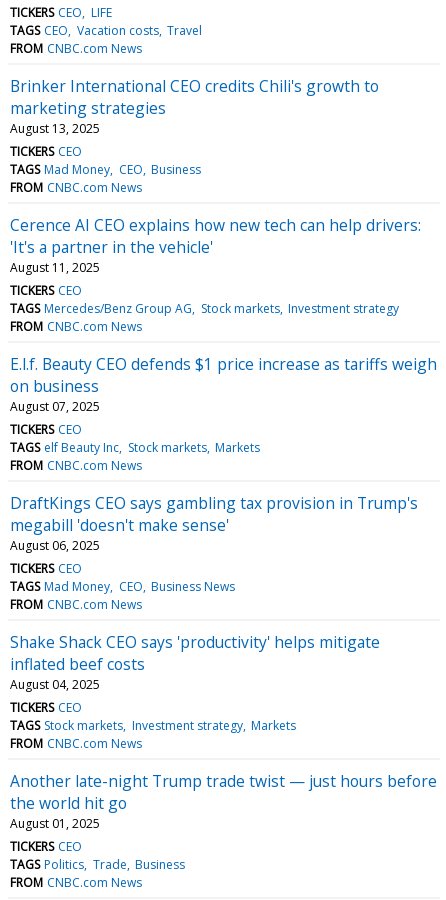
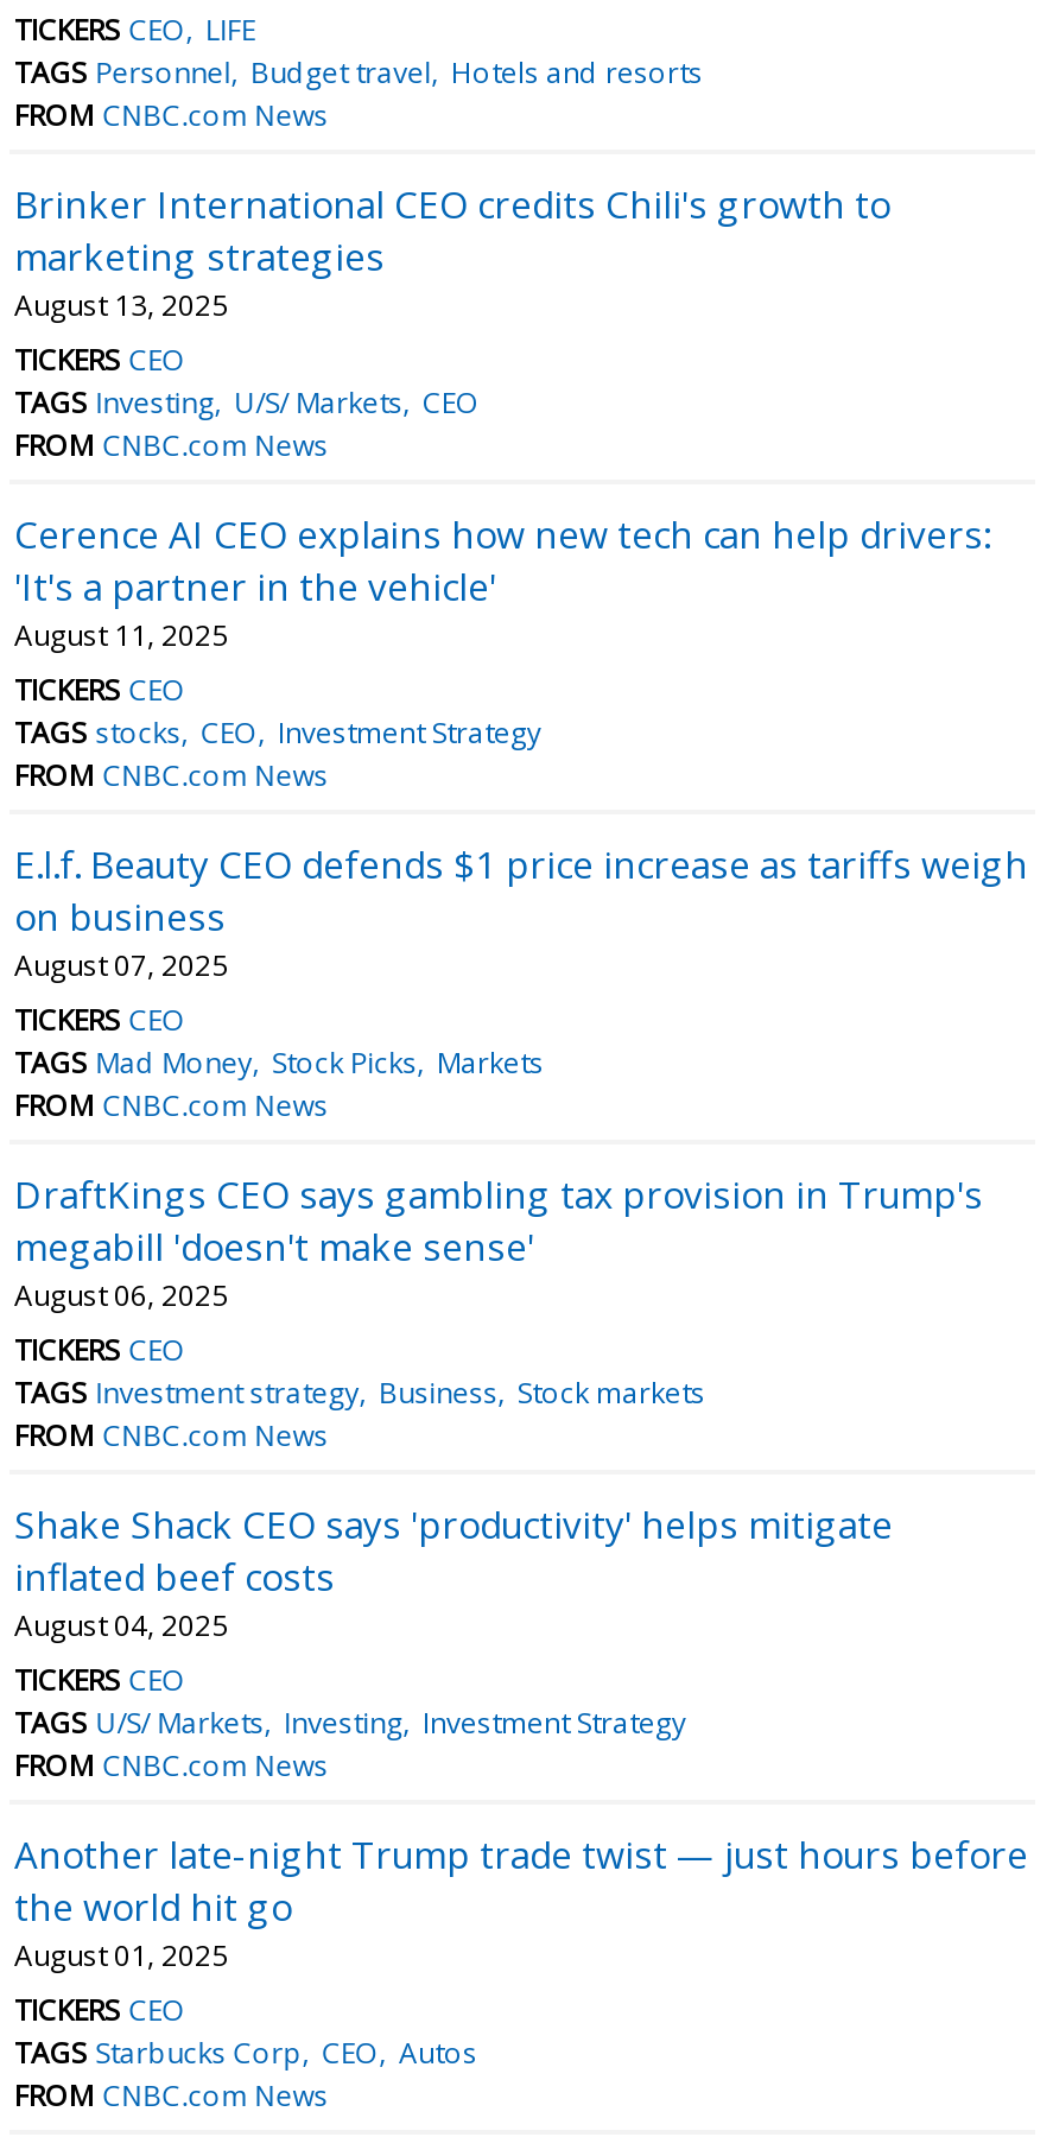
- TAGS CEO Vacation costs Travel
+ TAGS Personnel Budget travel Hotels and resorts

- TAGS Mad Money CEO Business
+ TAGS Investing U/S/ Markets CEO

- TAGS Mercedes/Benz Group AG Stock markets Investment strategy
+ TAGS stocks CEO Investment Strategy

- TAGS elf Beauty Inc Stock markets Markets
+ TAGS Mad Money Stock Picks Markets

- TAGS Mad Money CEO Business News
+ TAGS Investment strategy Business Stock markets

- TAGS Stock markets Investment strategy Markets
+ TAGS U/S/ Markets Investing Investment Strategy

- TAGS Politics Trade Business
+ TAGS Starbucks Corp CEO Autos
